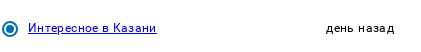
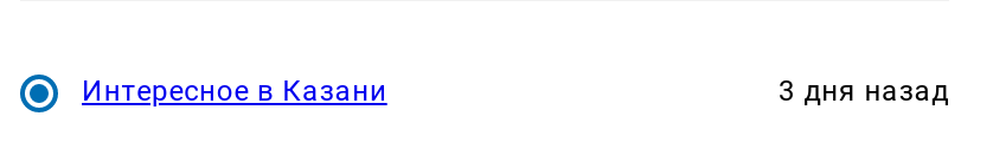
- день назад
+ 3 дня назад
